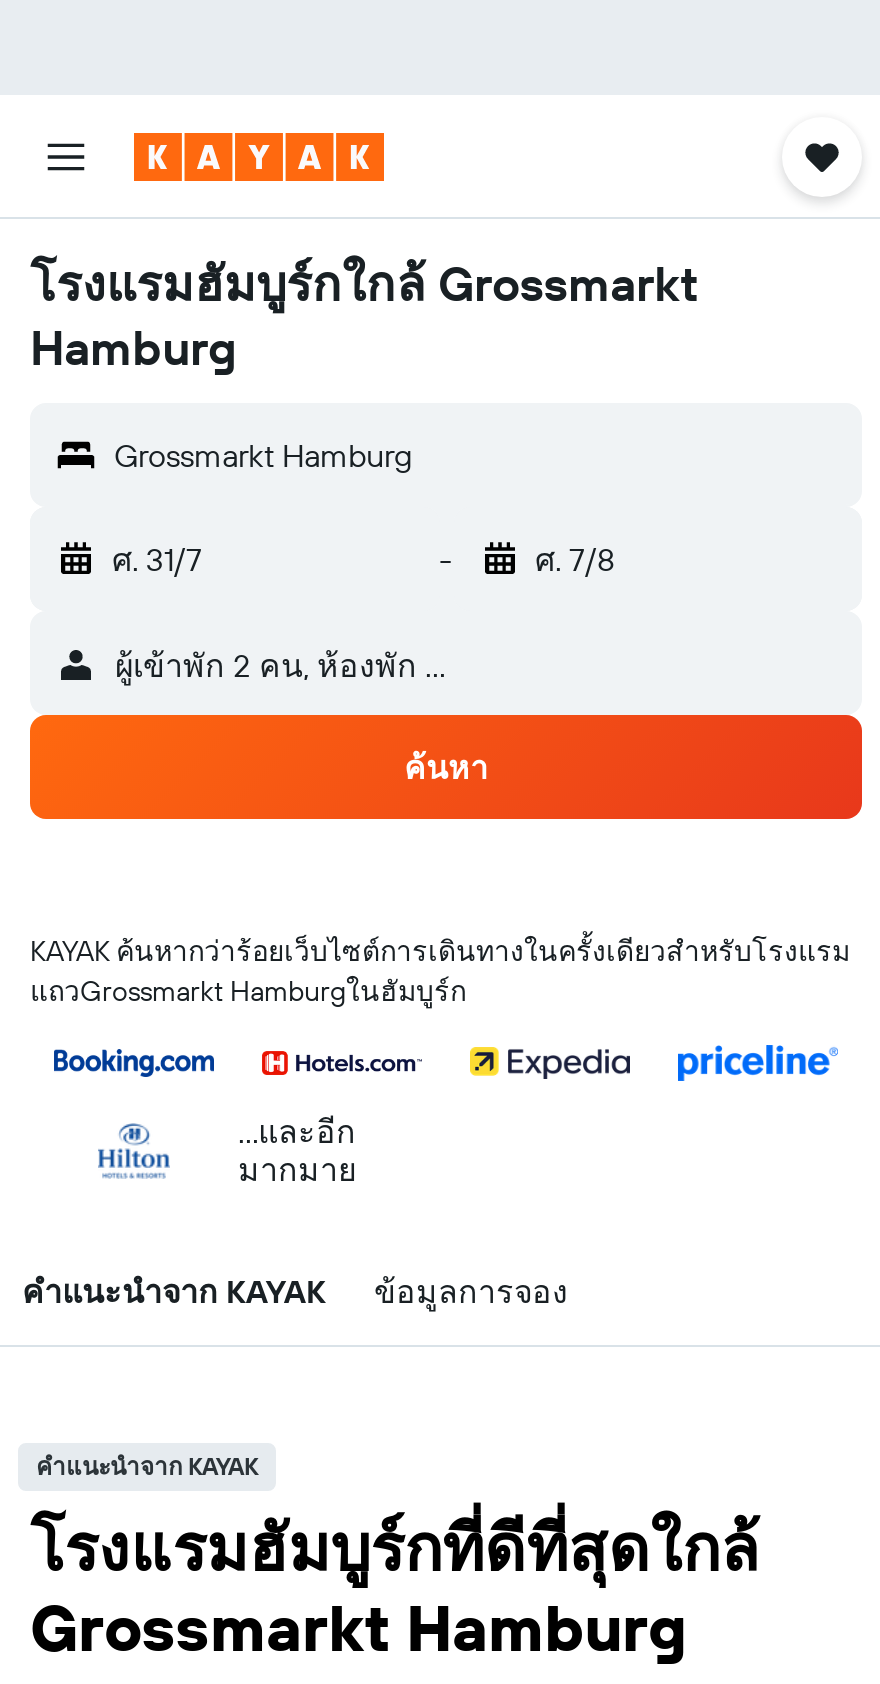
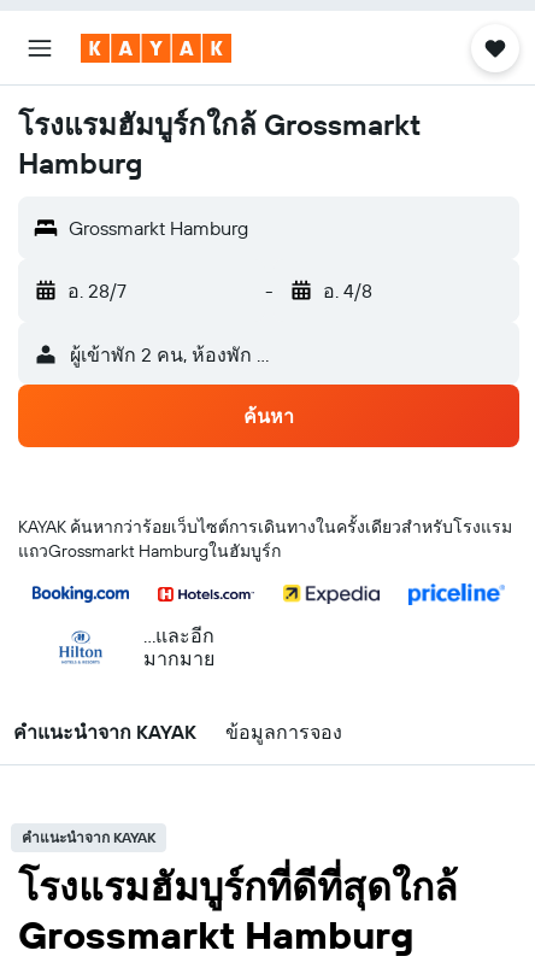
- ศ. 31/7
+ อ. 28/7

- ศ. 7/8
+ อ. 4/8
